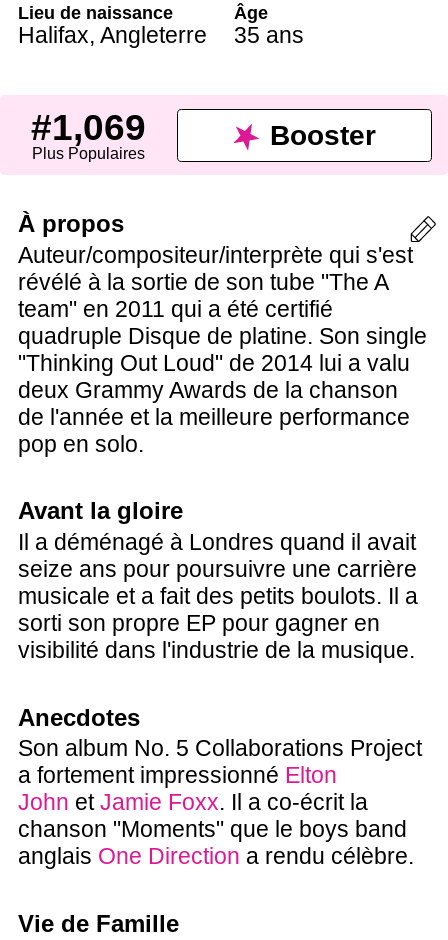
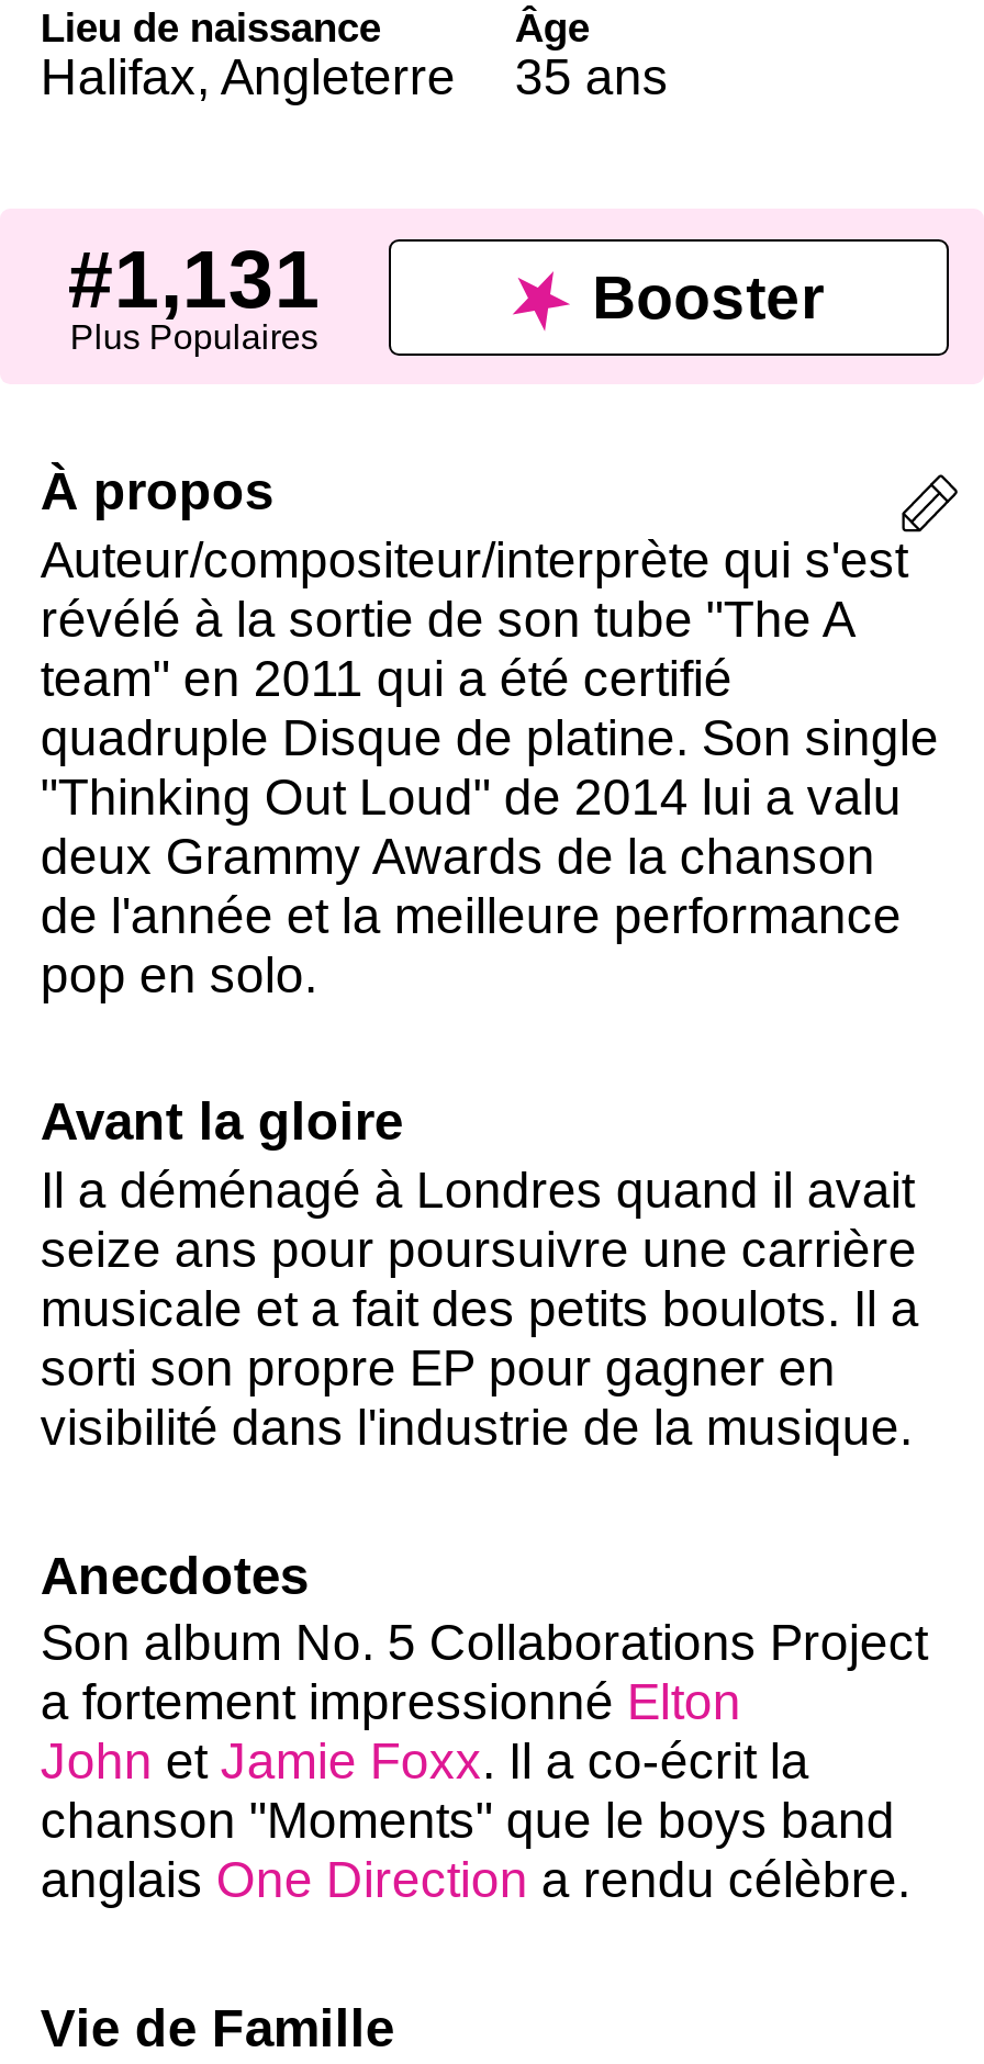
- #1,069
+ #1,131
